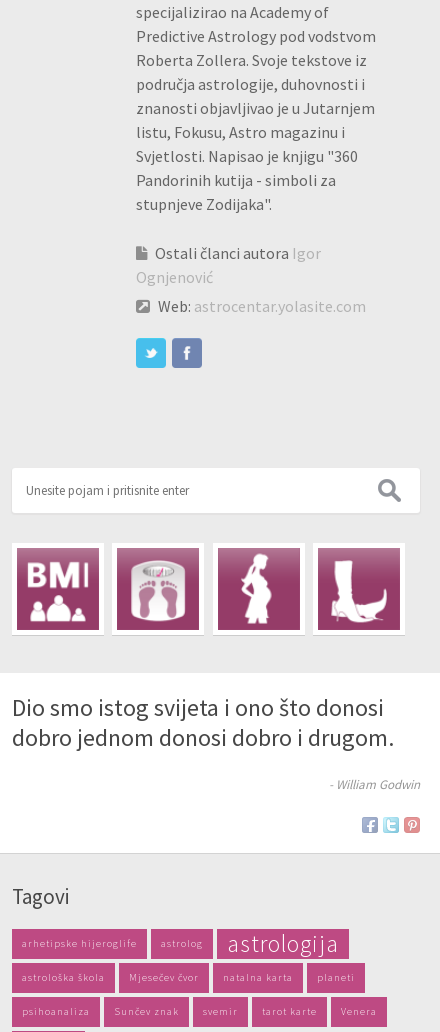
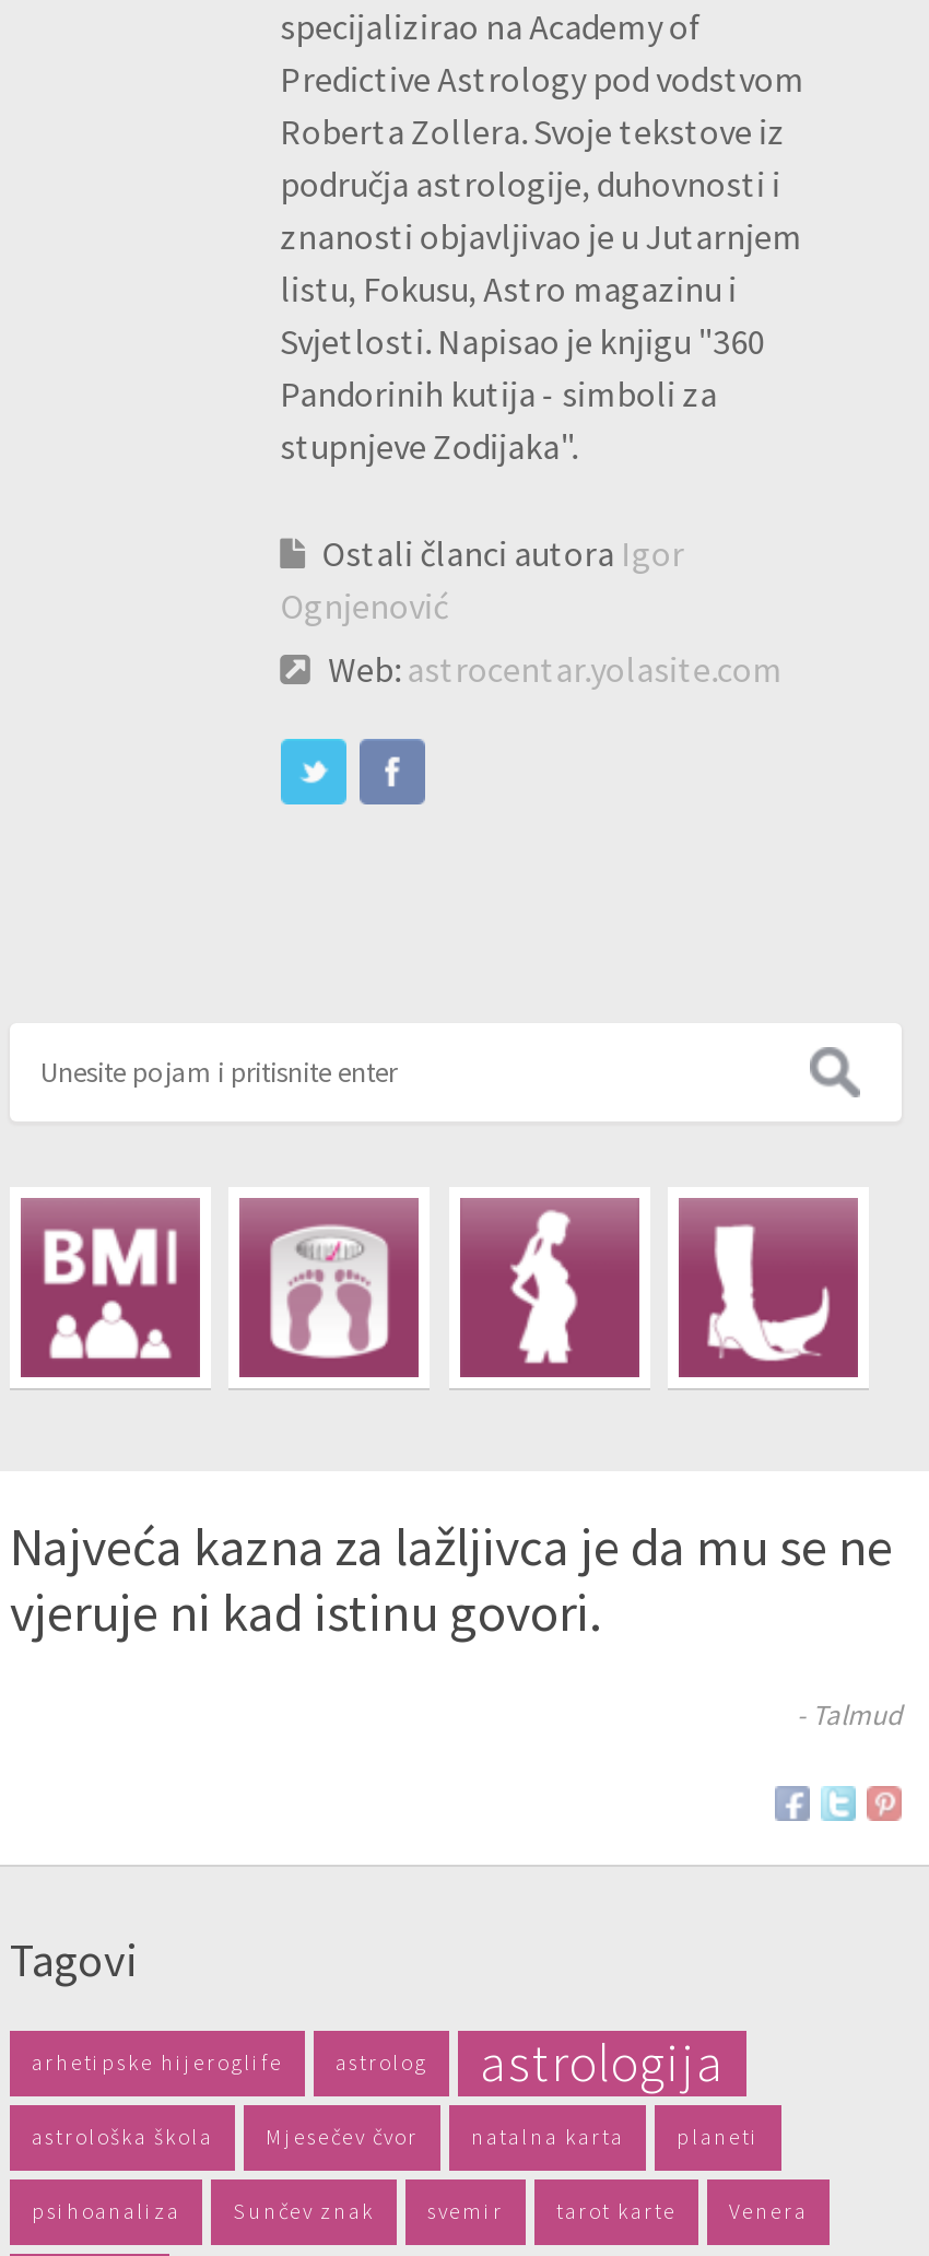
- Dio smo istog svijeta i ono što donosi
- dobro jednom donosi dobro i drugom.
+ Najveća kazna za lažljivca je da mu se ne
+ vjeruje ni kad istinu govori.

- - William Godwin
+ - Talmud
